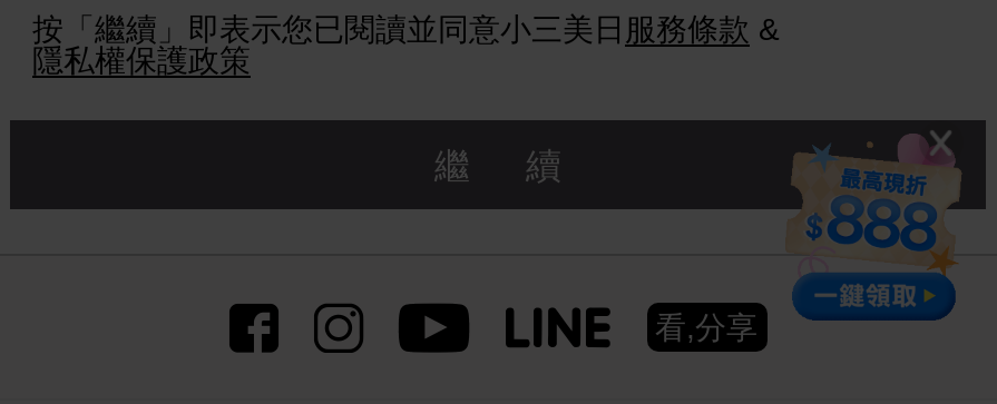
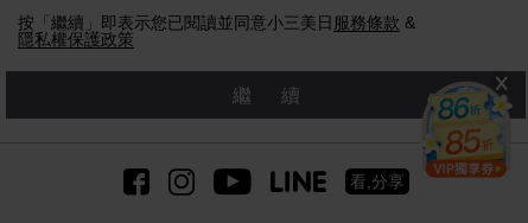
- [image]
+ [image]
